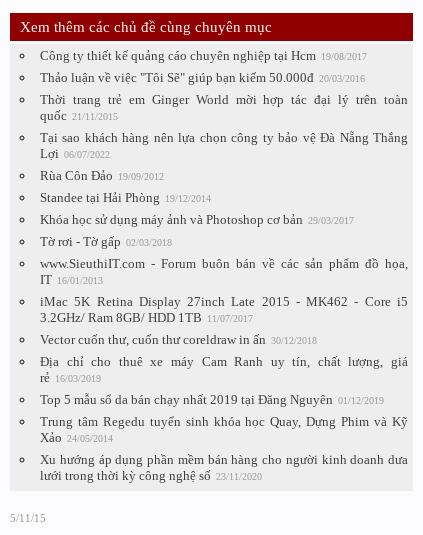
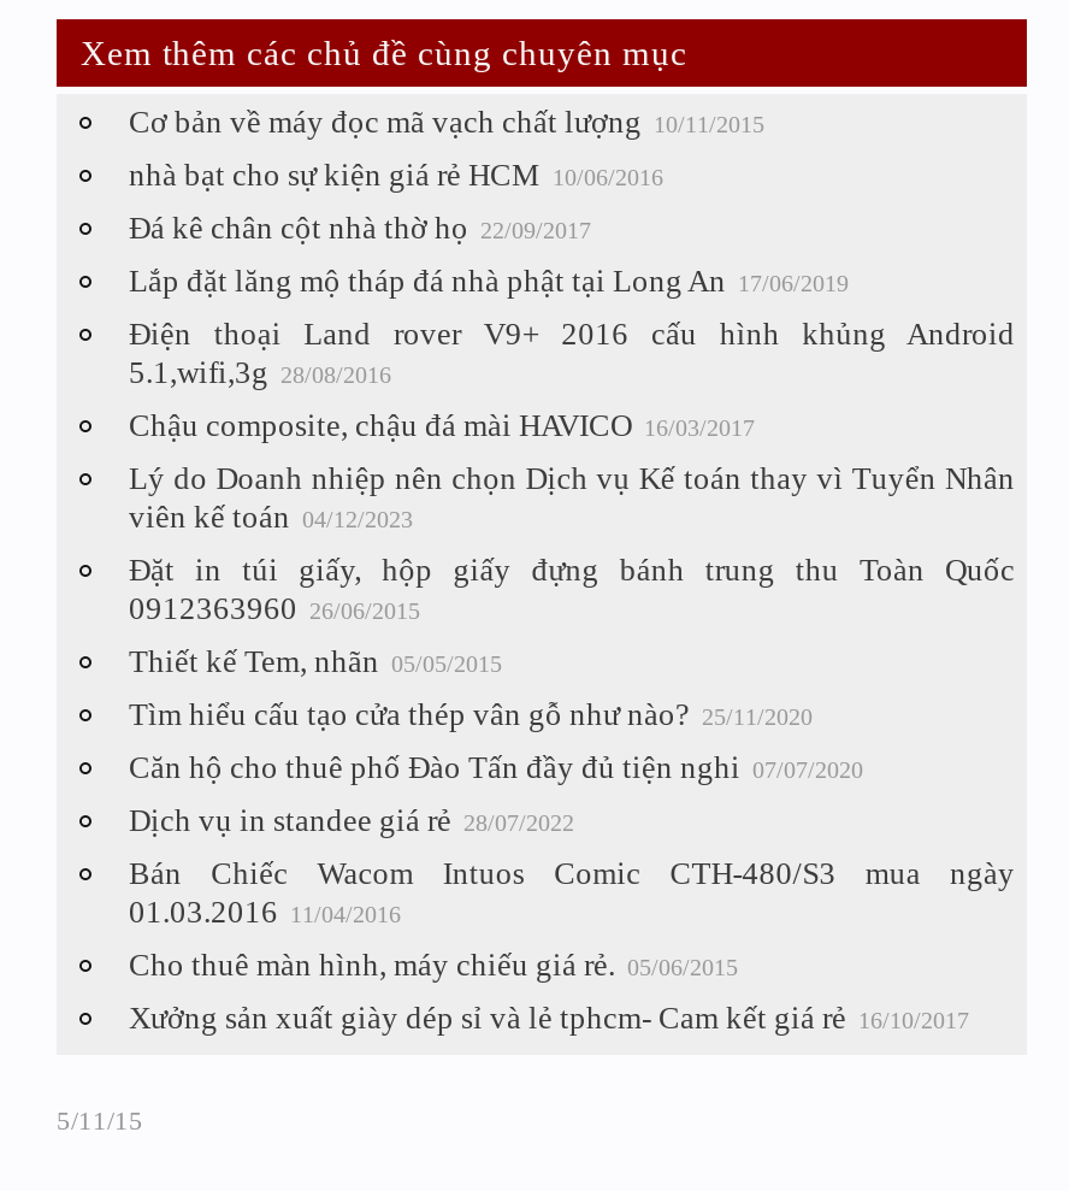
- Công ty thiết kế quảng cáo chuyên nghiệp tại Hcm 19/08/2017
+ Cơ bản về máy đọc mã vạch chất lượng 10/11/2015

- Thảo luận về việc "Tôi Sẽ" giúp bạn kiếm 50.000đ 20/03/2016
+ nhà bạt cho sự kiện giá rẻ HCM 10/06/2016

- Thời trang trẻ em Ginger World mời hợp tác đại lý trên toàn
- quốc 21/11/2015
+ Đá kê chân cột nhà thờ họ 22/09/2017

- Tại sao khách hàng nên lựa chọn công ty bảo vệ Đà Nẵng Thắng
- Lợi 06/07/2022
+ Lắp đặt lăng mộ tháp đá nhà phật tại Long An 17/06/2019

- Rùa Côn Đảo 19/09/2012
+ Điện thoại Land rover V9+ 2016 cấu hình khủng Android
+ 5.1,wifi,3g 28/08/2016

- Standee tại Hải Phòng 19/12/2014
+ Chậu composite, chậu đá mài HAVICO 16/03/2017

- Khóa học sử dụng máy ảnh và Photoshop cơ bản 29/03/2017
+ Lý do Doanh nhiệp nên chọn Dịch vụ Kế toán thay vì Tuyển Nhân
+ viên kế toán 04/12/2023

- Tờ rơi - Tờ gấp 02/03/2018
+ Đặt in túi giấy, hộp giấy đựng bánh trung thu Toàn Quốc
+ 0912363960 26/06/2015

- www.SieuthiIT.com - Forum buôn bán về các sản phẩm đồ họa,
- IT 16/01/2013
+ Thiết kế Tem, nhãn 05/05/2015

- iMac 5K Retina Display 27inch Late 2015 - MK462 - Core i5
- 3.2GHz/ Ram 8GB/ HDD 1TB 11/07/2017
+ Tìm hiểu cấu tạo cửa thép vân gỗ như nào? 25/11/2020

- Vector cuốn thư, cuốn thư coreldraw in ấn 30/12/2018
+ Căn hộ cho thuê phố Đào Tấn đầy đủ tiện nghi 07/07/2020

- Địa chỉ cho thuê xe máy Cam Ranh uy tín, chất lượng, giá
- rẻ 16/03/2019
+ Dịch vụ in standee giá rẻ 28/07/2022

- Top 5 mẫu sổ da bán chạy nhất 2019 tại Đăng Nguyên 01/12/2019
+ Bán Chiếc Wacom Intuos Comic CTH-480/S3 mua ngày
+ 01.03.2016 11/04/2016

- Trung tâm Regedu tuyển sinh khóa học Quay, Dựng Phim và Kỹ
- Xảo 24/05/2014
+ Cho thuê màn hình, máy chiếu giá rẻ. 05/06/2015

- Xu hướng áp dụng phần mềm bán hàng cho người kinh doanh dưa
- lưới trong thời kỳ công nghệ số 23/11/2020
+ Xưởng sản xuất giày dép sỉ và lẻ tphcm- Cam kết giá rẻ 16/10/2017
